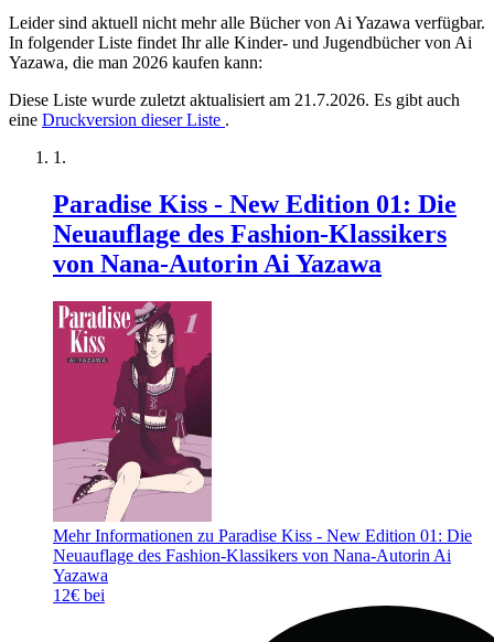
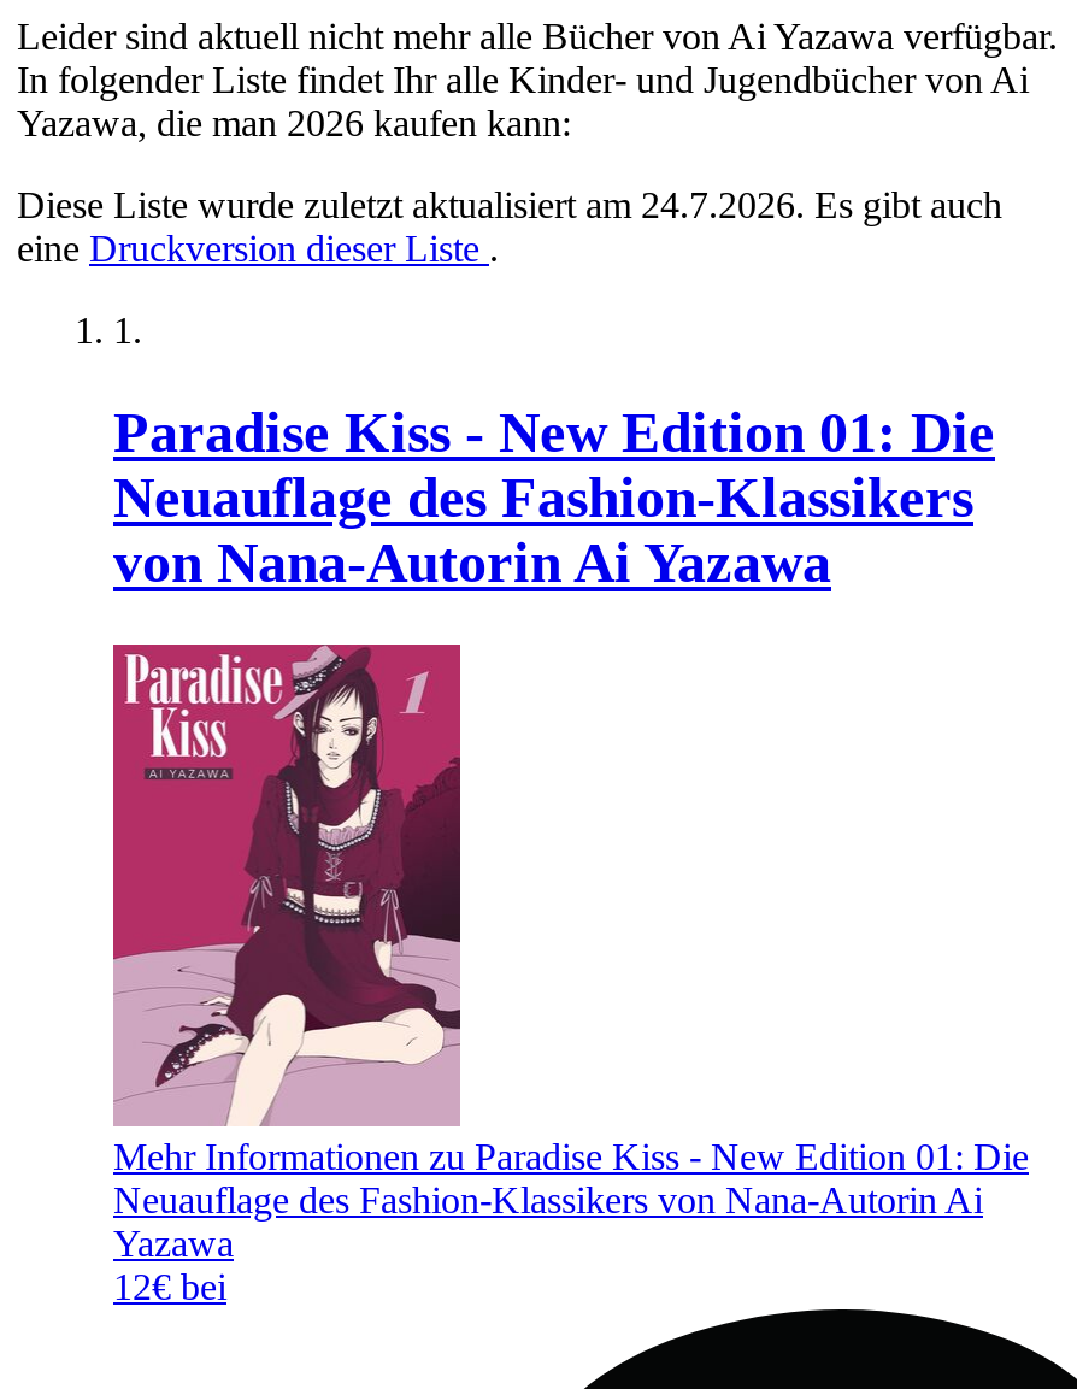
- Diese Liste wurde zuletzt aktualisiert am 21.7.2026. Es gibt auch
+ Diese Liste wurde zuletzt aktualisiert am 24.7.2026. Es gibt auch
